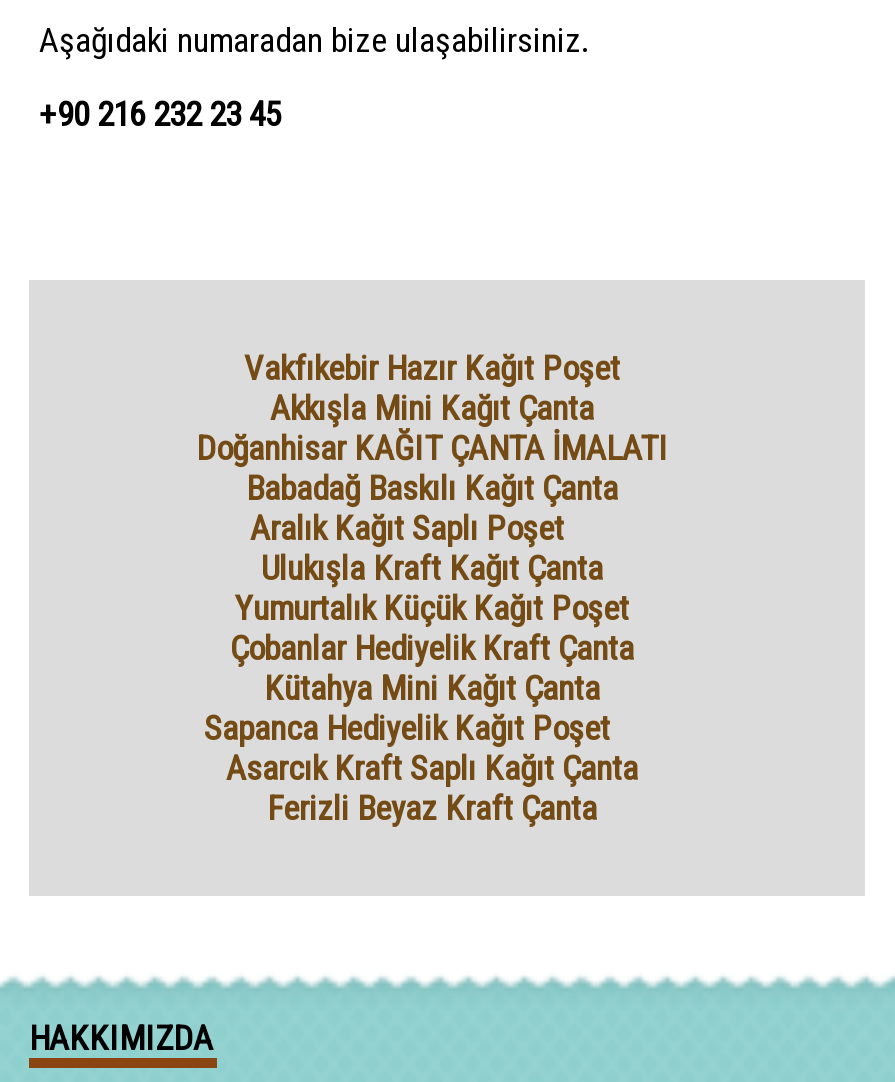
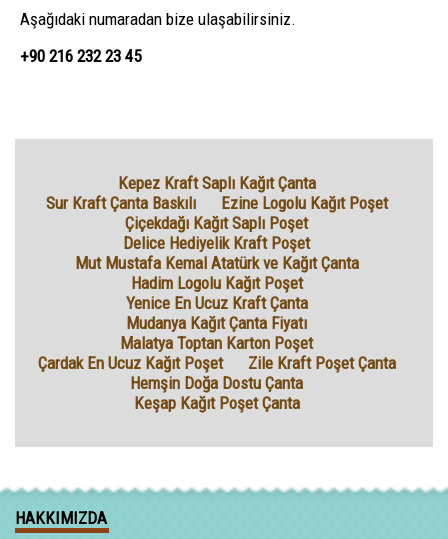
- Vakfıkebir Hazır Kağıt Poşet
- Akkışla Mini Kağıt Çanta
- Doğanhisar KAĞIT ÇANTA İMALATI
- Babadağ Baskılı Kağıt Çanta
- Aralık Kağıt Saplı Poşet
- Ulukışla Kraft Kağıt Çanta
- Yumurtalık Küçük Kağıt Poşet
- Çobanlar Hediyelik Kraft Çanta
- Kütahya Mini Kağıt Çanta
- Sapanca Hediyelik Kağıt Poşet
- Asarcık Kraft Saplı Kağıt Çanta
- Ferizli Beyaz Kraft Çanta
+ Kepez Kraft Saplı Kağıt Çanta
+ Sur Kraft Çanta Baskılı
+ Ezine Logolu Kağıt Poşet
+ Çiçekdağı Kağıt Saplı Poşet
+ Delice Hediyelik Kraft Poşet
+ Mut Mustafa Kemal Atatürk ve Kağıt Çanta
+ Hadim Logolu Kağıt Poşet
+ Yenice En Ucuz Kraft Çanta
+ Mudanya Kağıt Çanta Fiyatı
+ Malatya Toptan Karton Poşet
+ Çardak En Ucuz Kağıt Poşet
+ Zile Kraft Poşet Çanta
+ Hemşin Doğa Dostu Çanta
+ Keşap Kağıt Poşet Çanta
